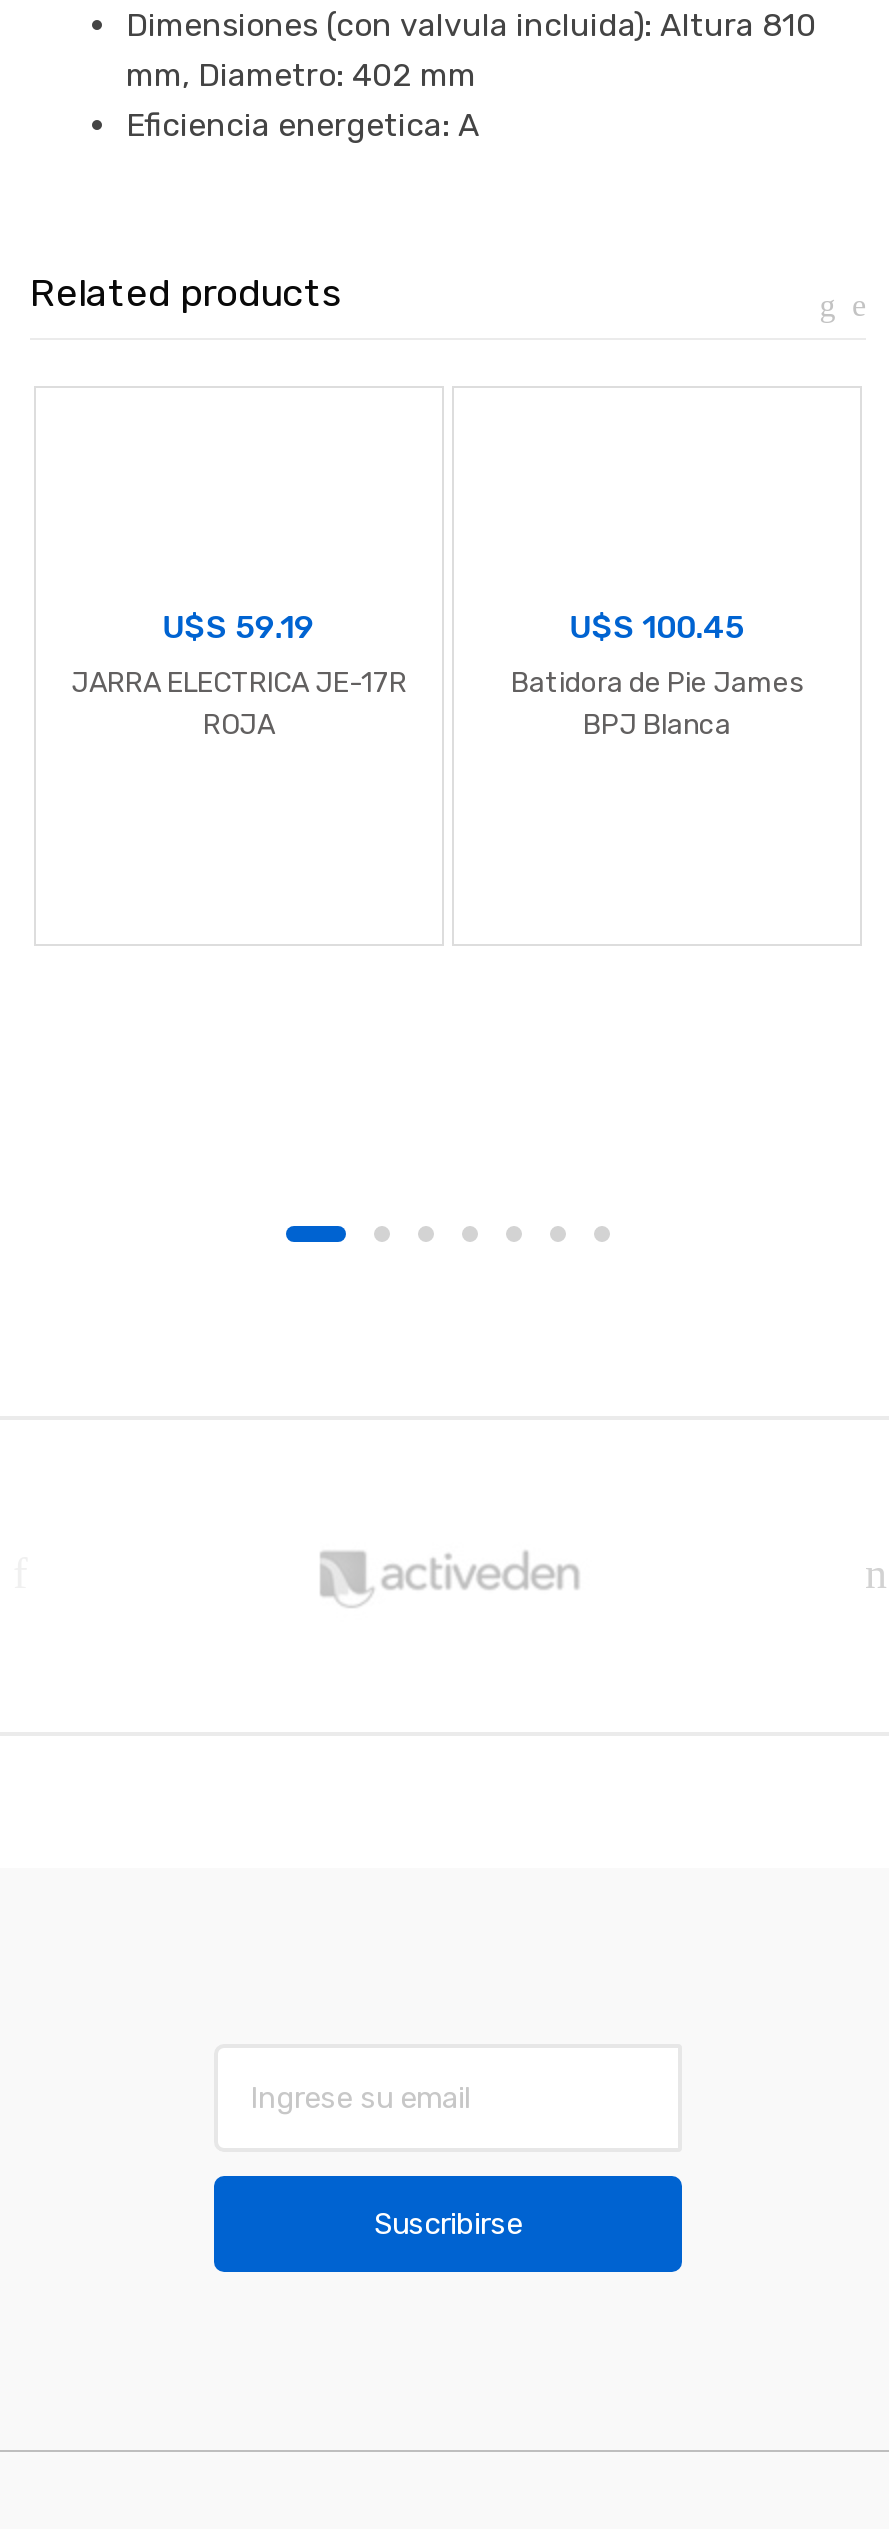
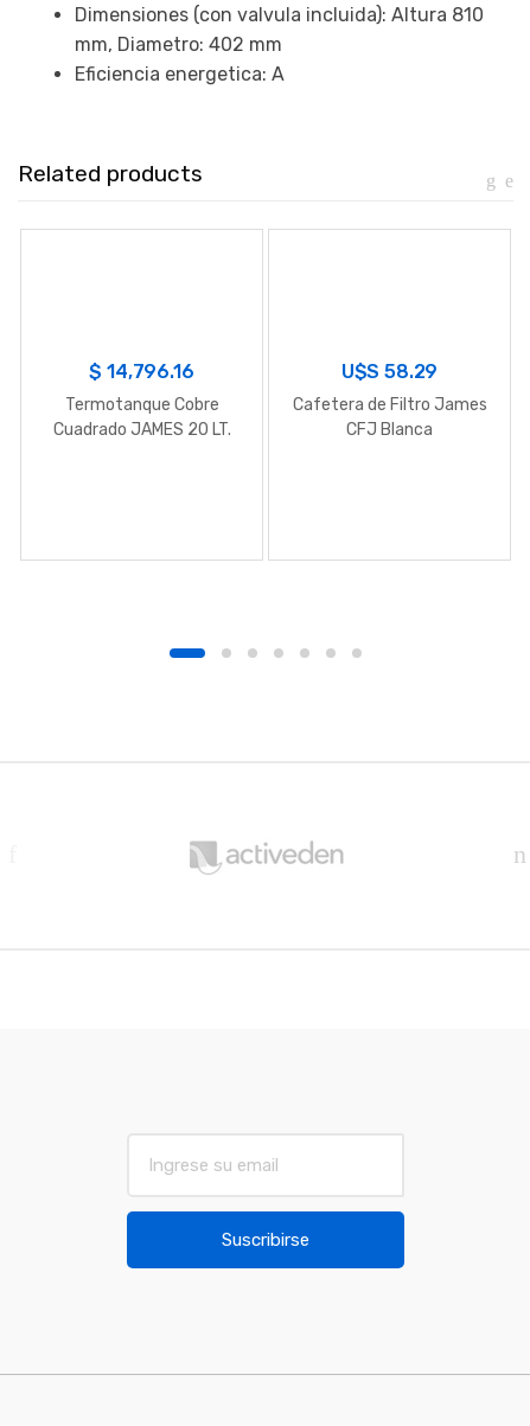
- U$S 59.19
+ $14,796.16

- U$S 100.45
+ U$S 58.29

- JARRA ELECTRICA JE-17R
- ROJA
+ Termotanque Cobre
+ Cuadrado JAMES 20 LT.

- Batidora de Pie James
- BPJ Blanca
+ Cafetera de Filtro James
+ CFJ Blanca
